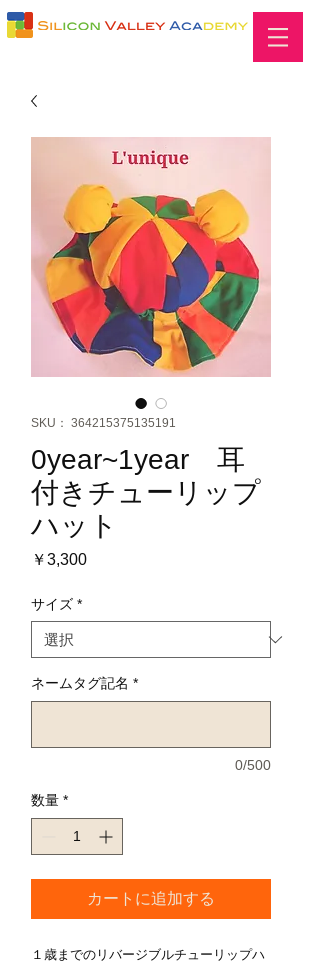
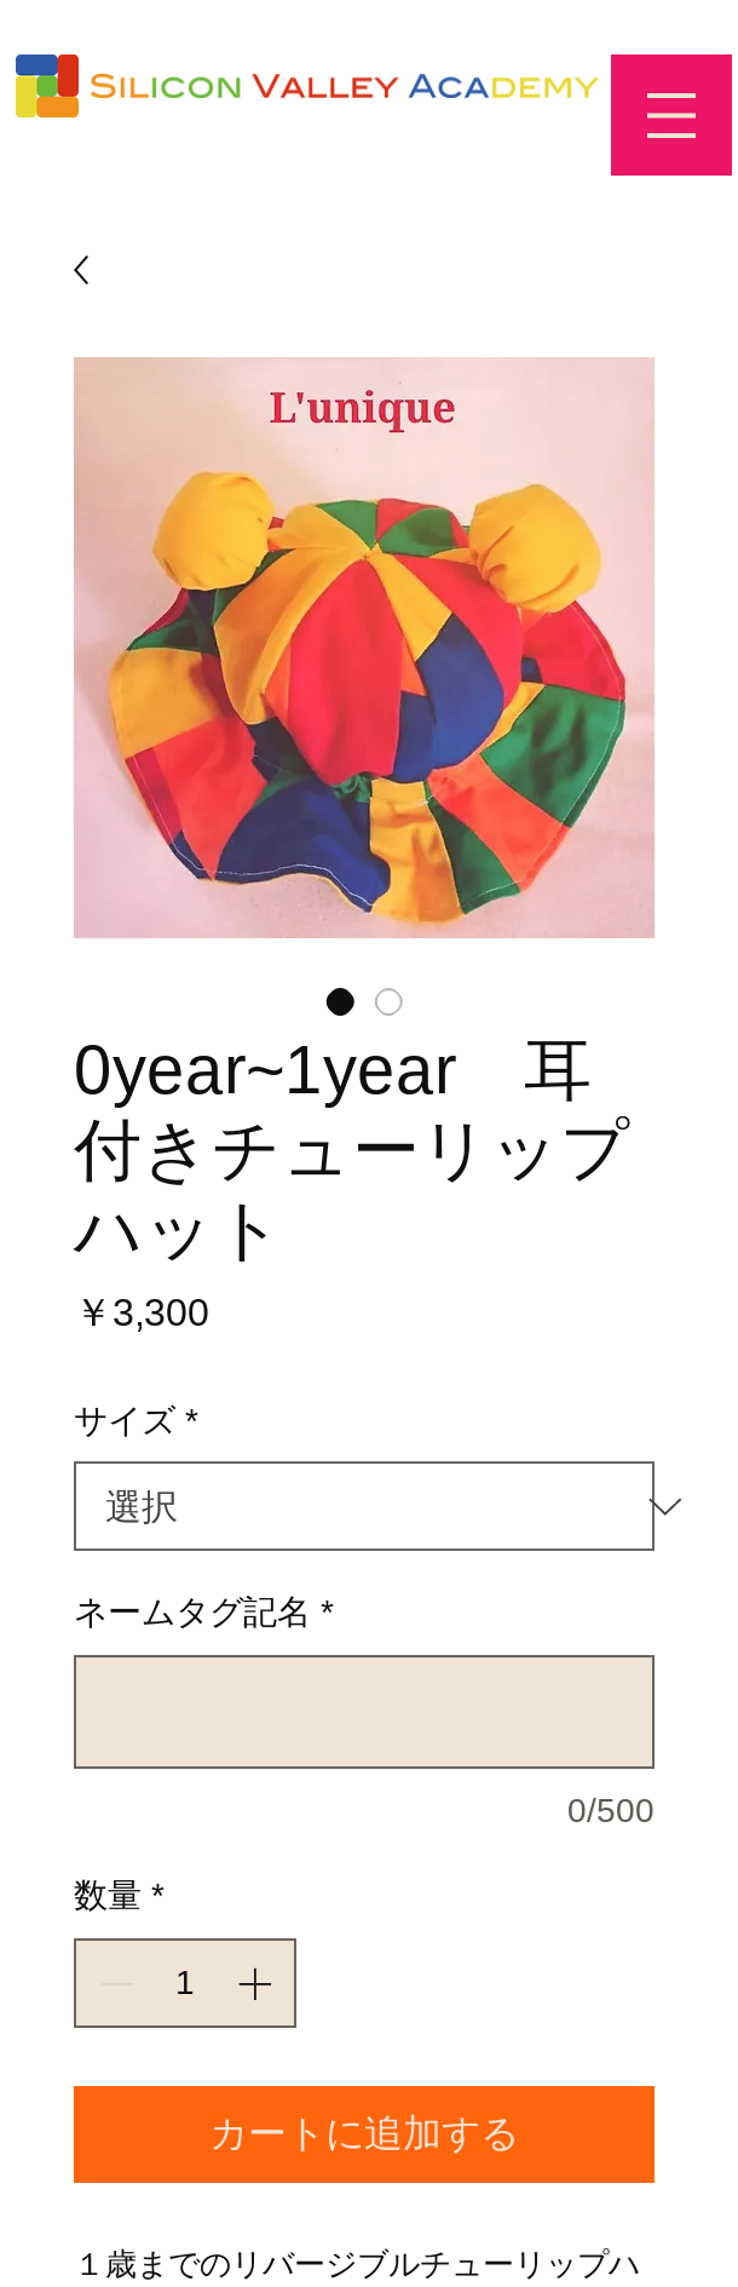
- SKU： 364215375135191
